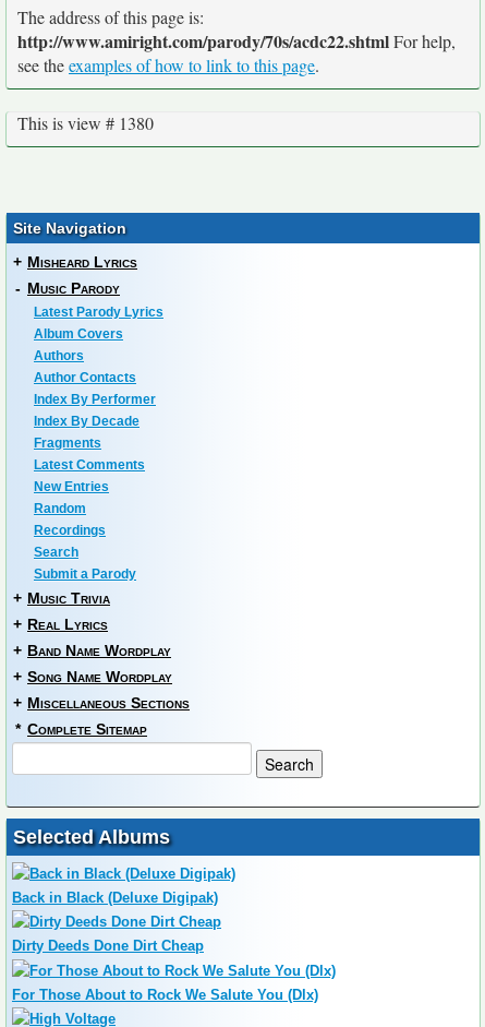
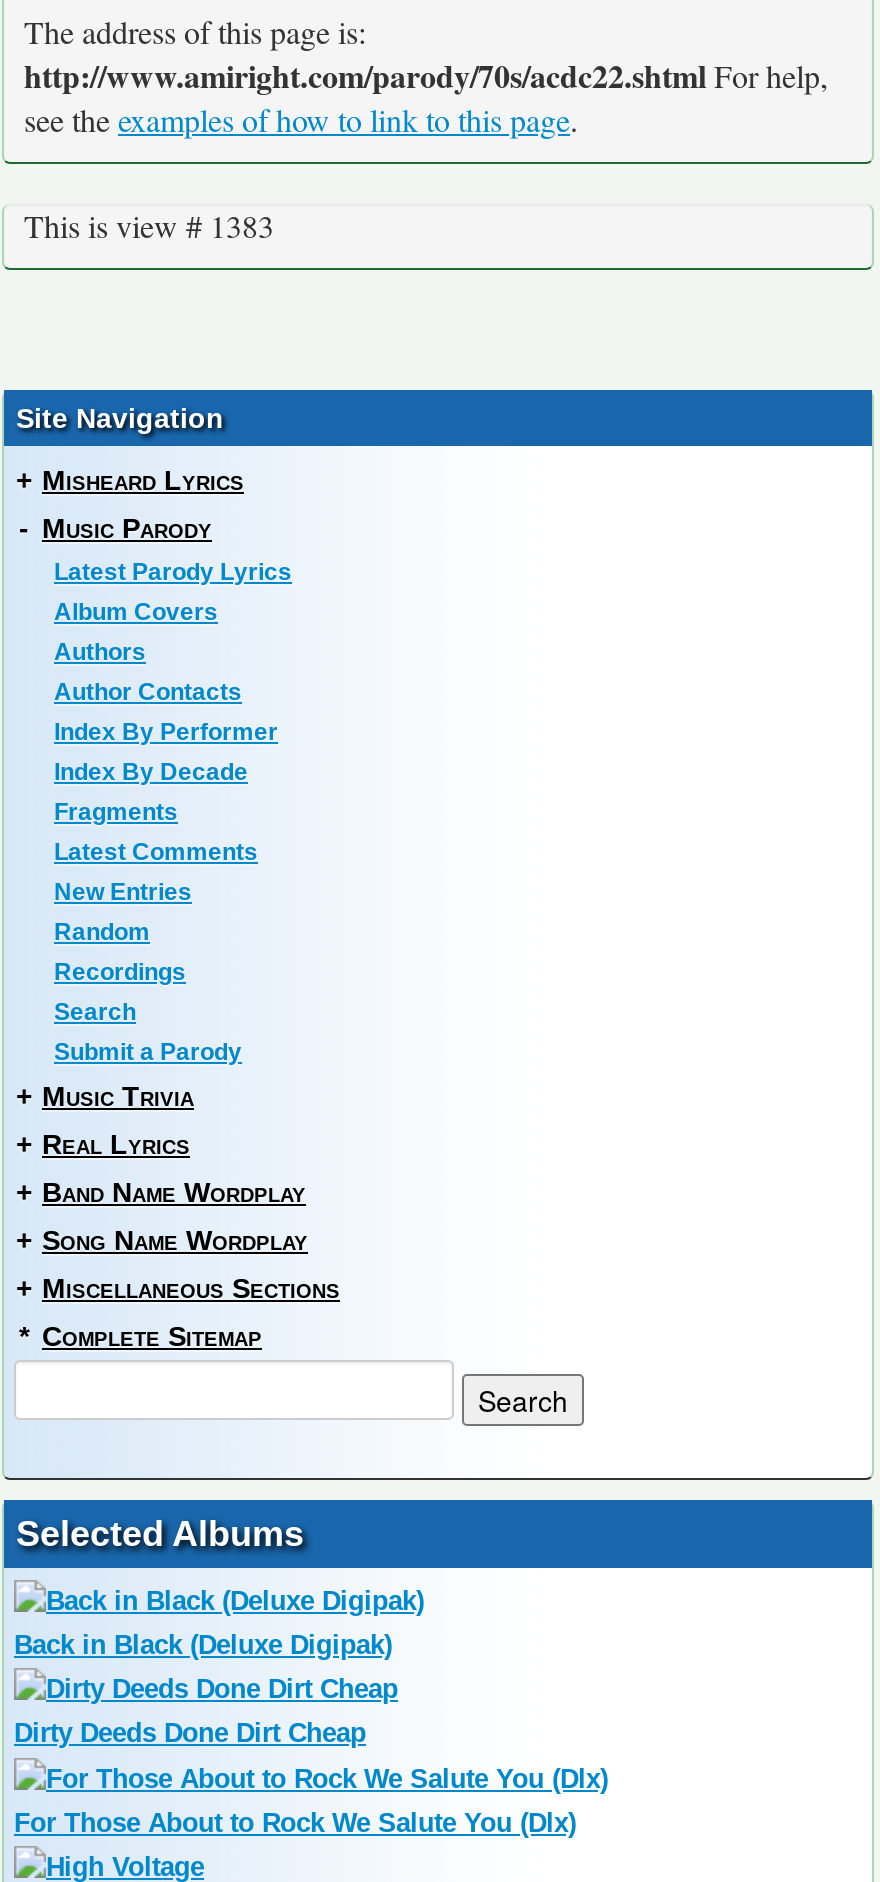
- This is view # 1380
+ This is view # 1383
